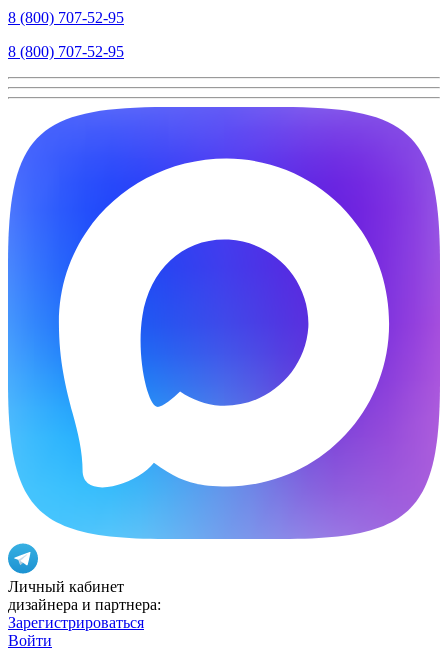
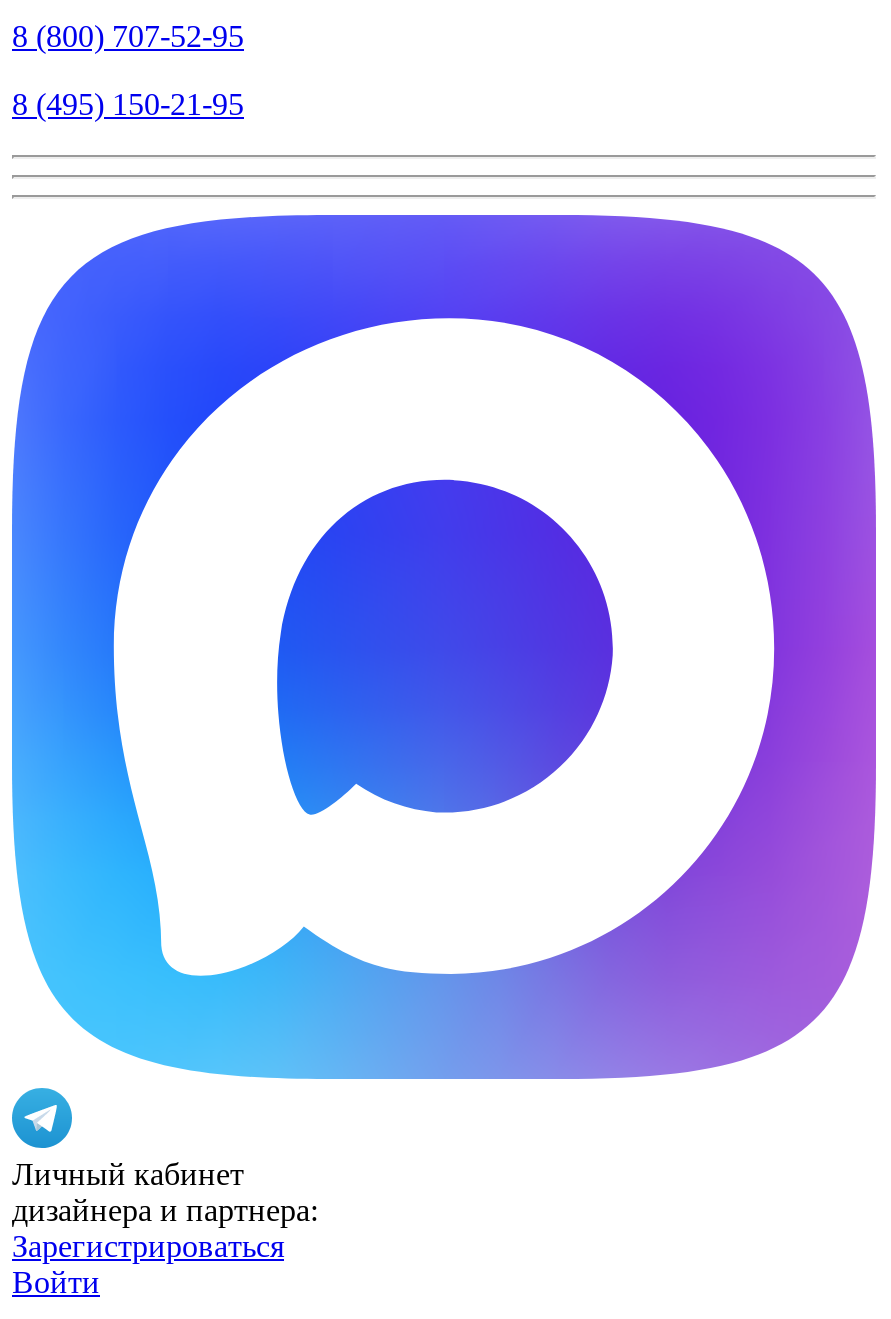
- 8 (800) 707-52-95
+ 8 (495) 150-21-95
